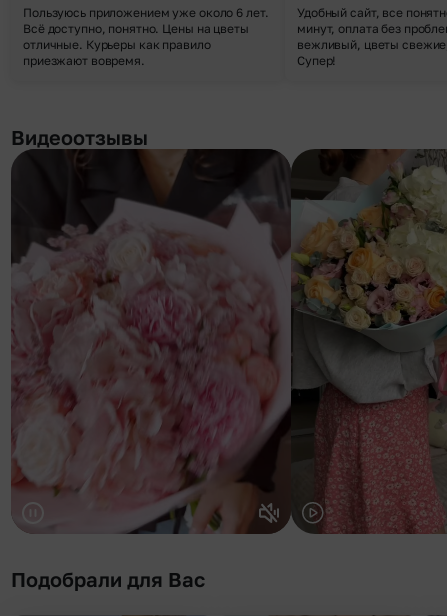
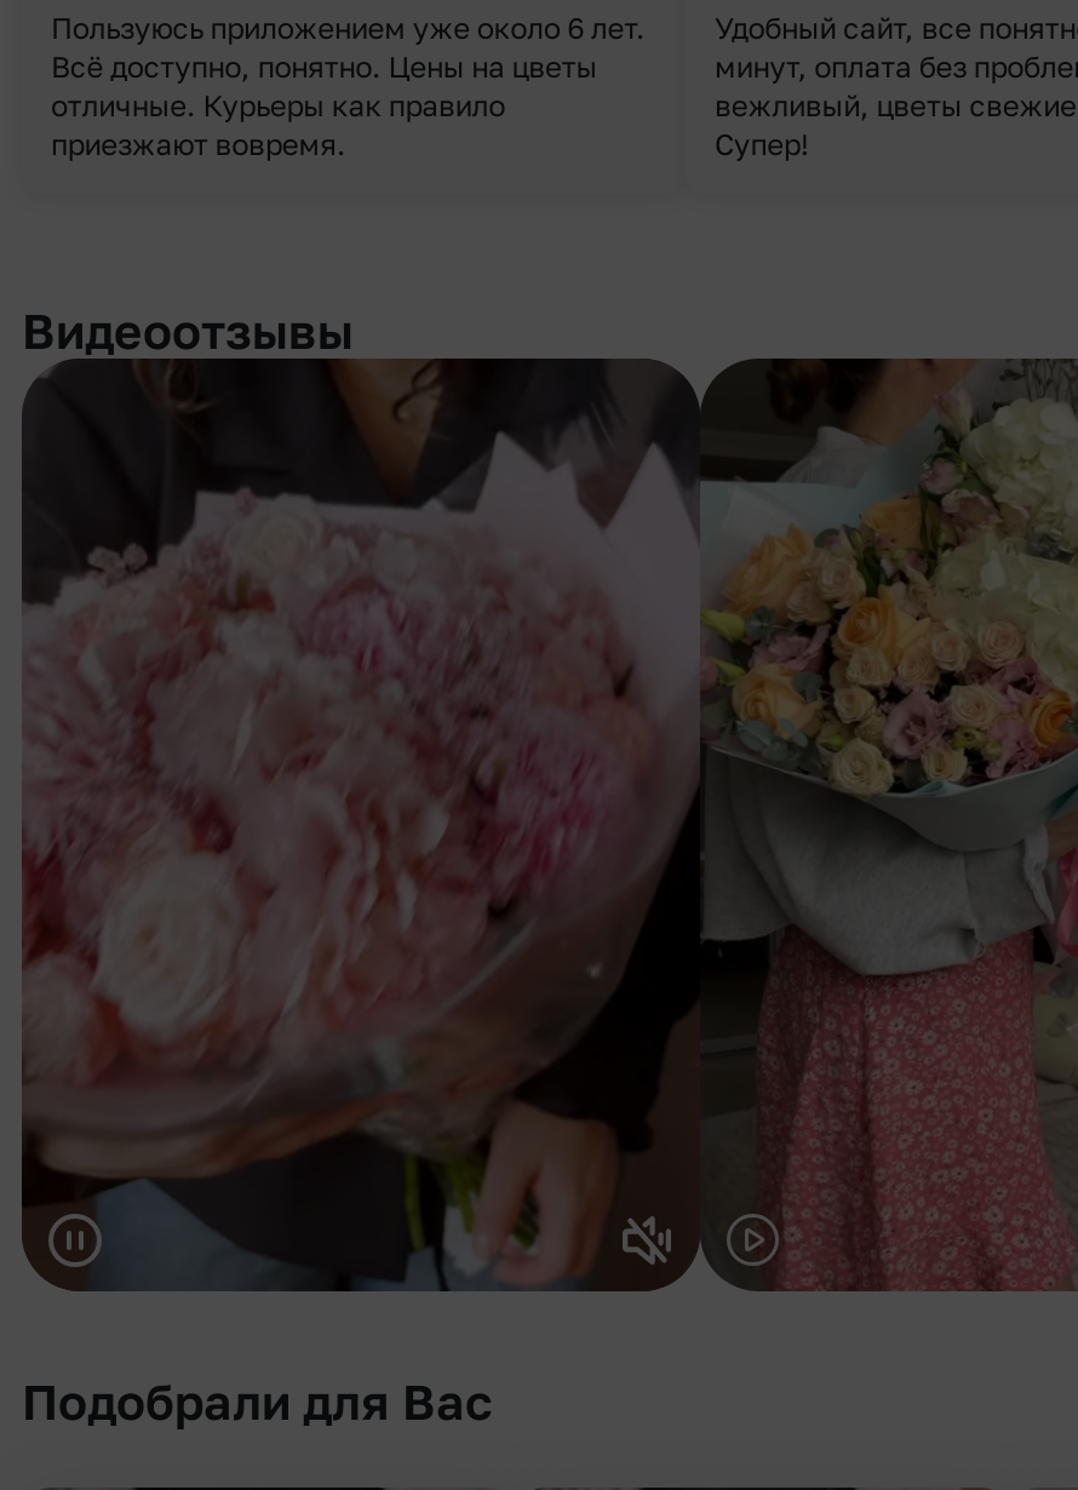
- [image]
+ [image]
